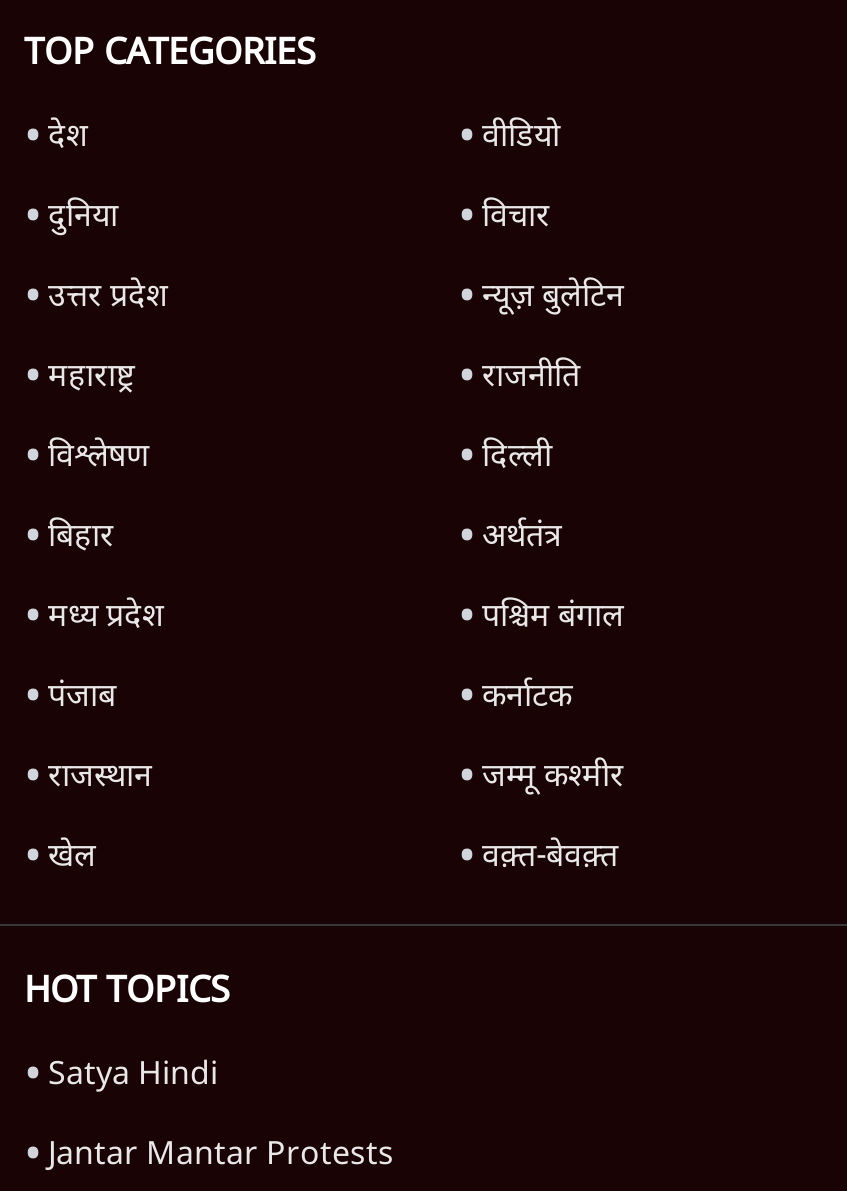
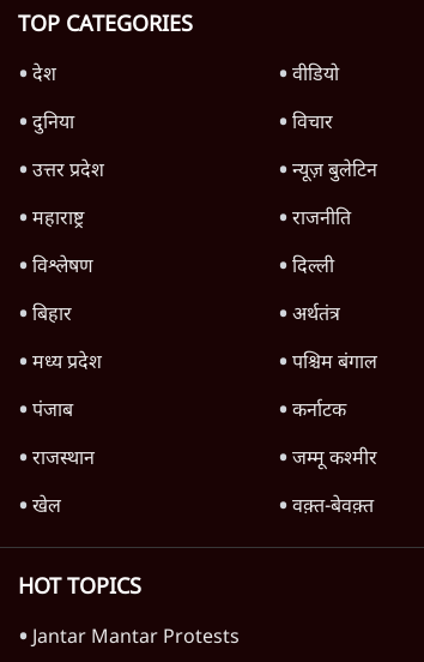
- Satya Hindi
